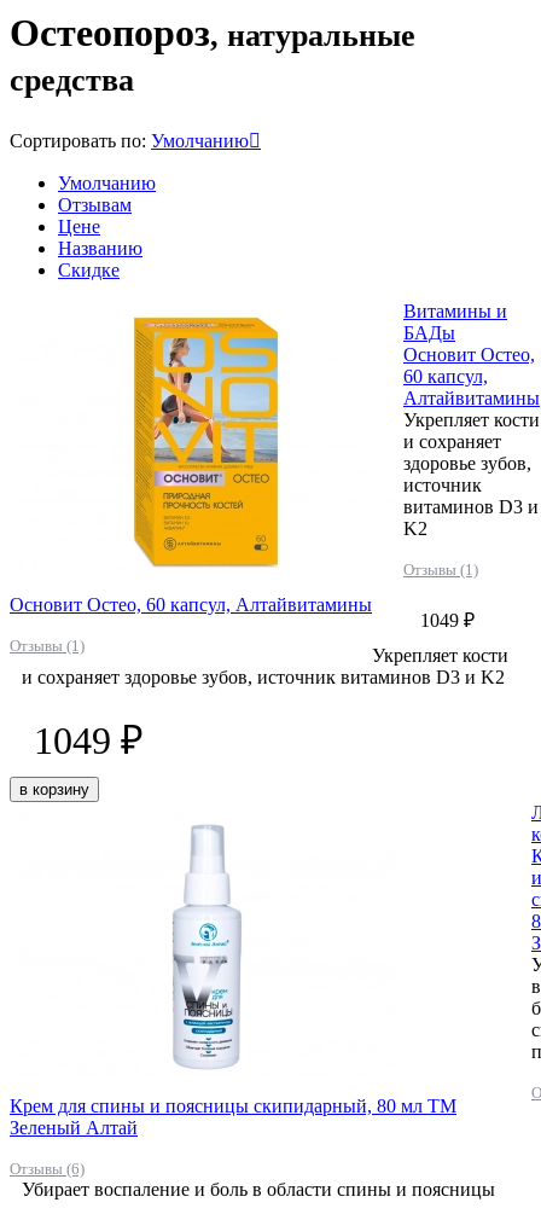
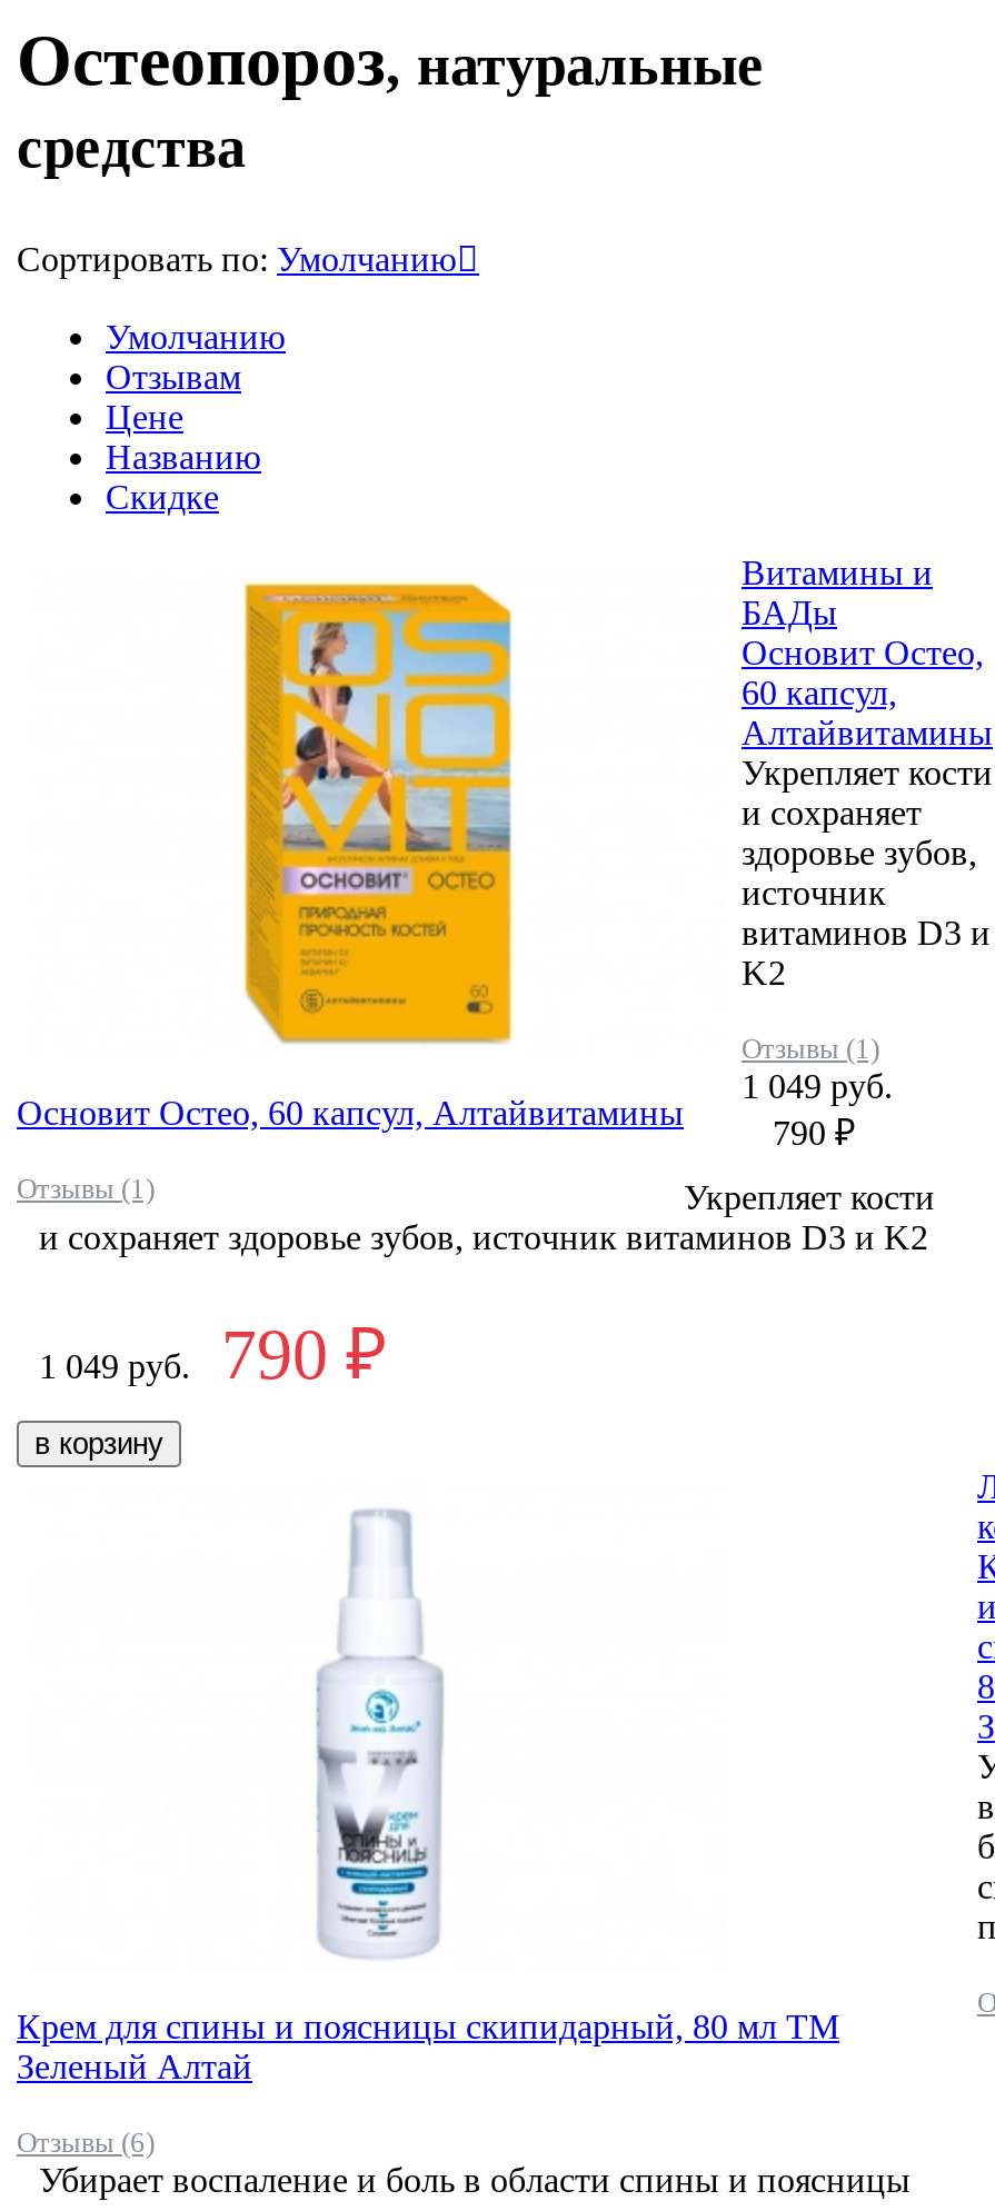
- 1049 ₽
+ 1 049 руб.
+ 790 ₽

- 1049 ₽
+ 1 049 руб.
+ 790 ₽
